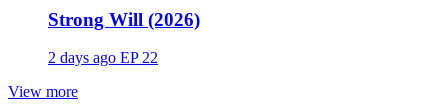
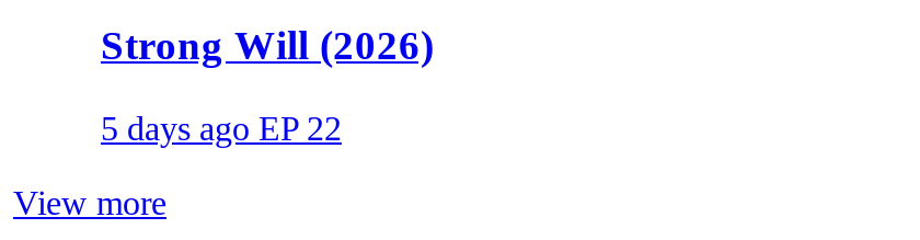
- 2 days ago EP 22
+ 5 days ago EP 22
